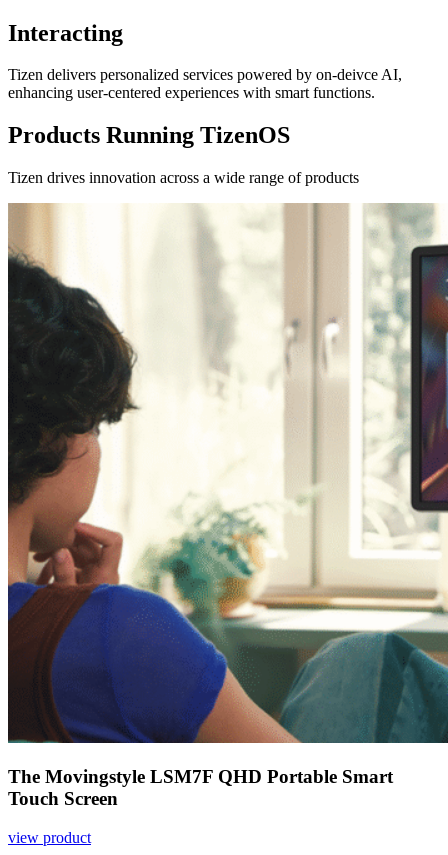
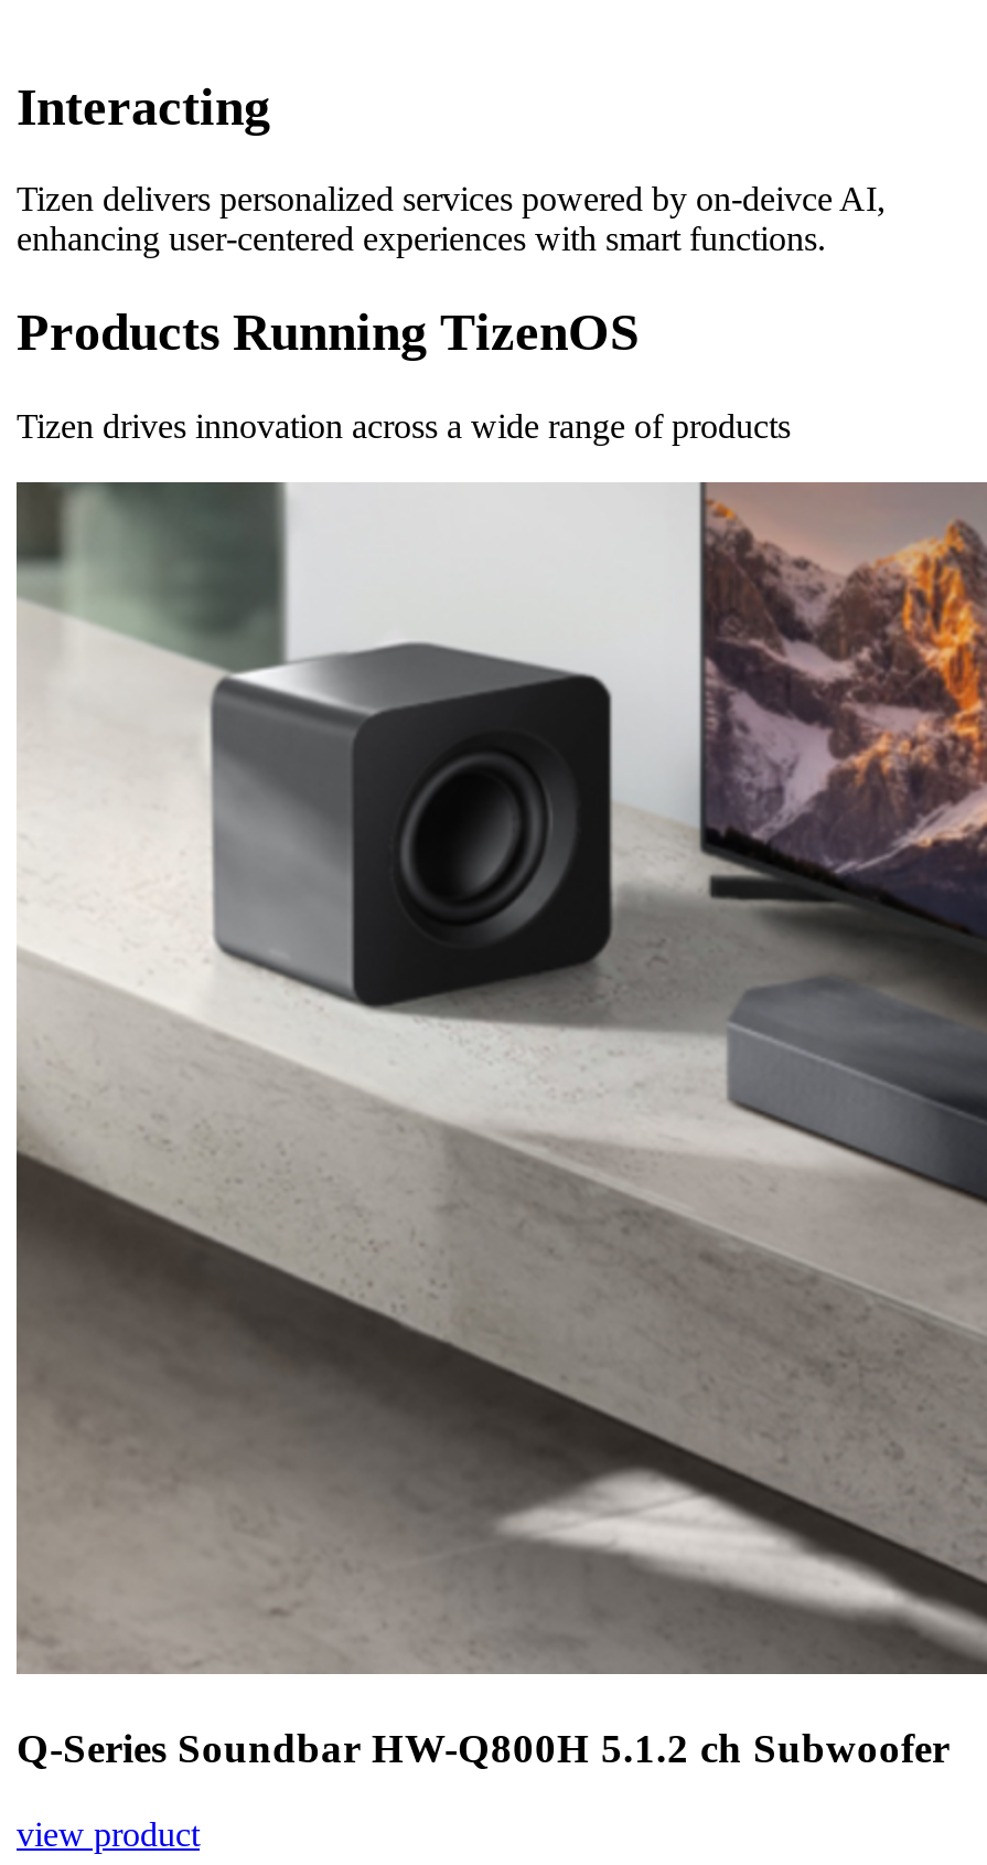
- [image]
- The Movingstyle LSM7F QHD Portable Smart
- Touch Screen
+ [image]
+ Q-Series Soundbar HW-Q800H 5.1.2 ch Subwoofer
